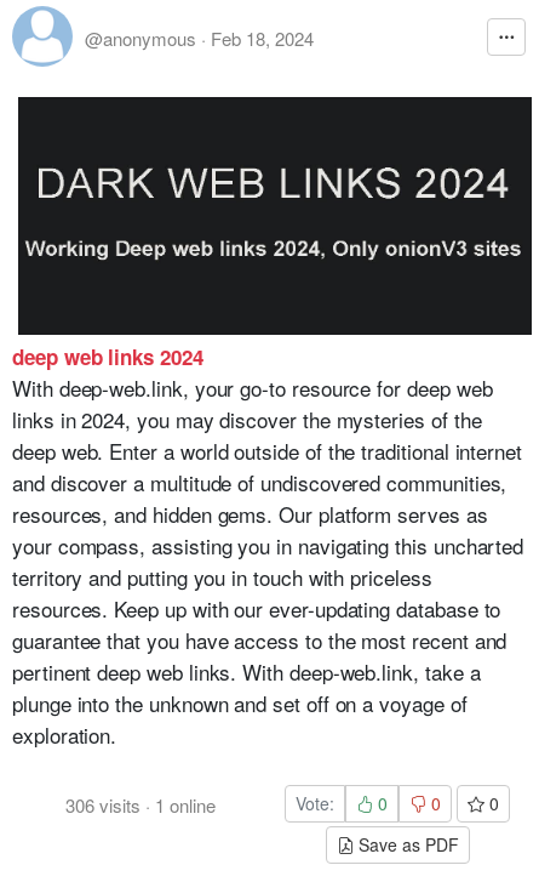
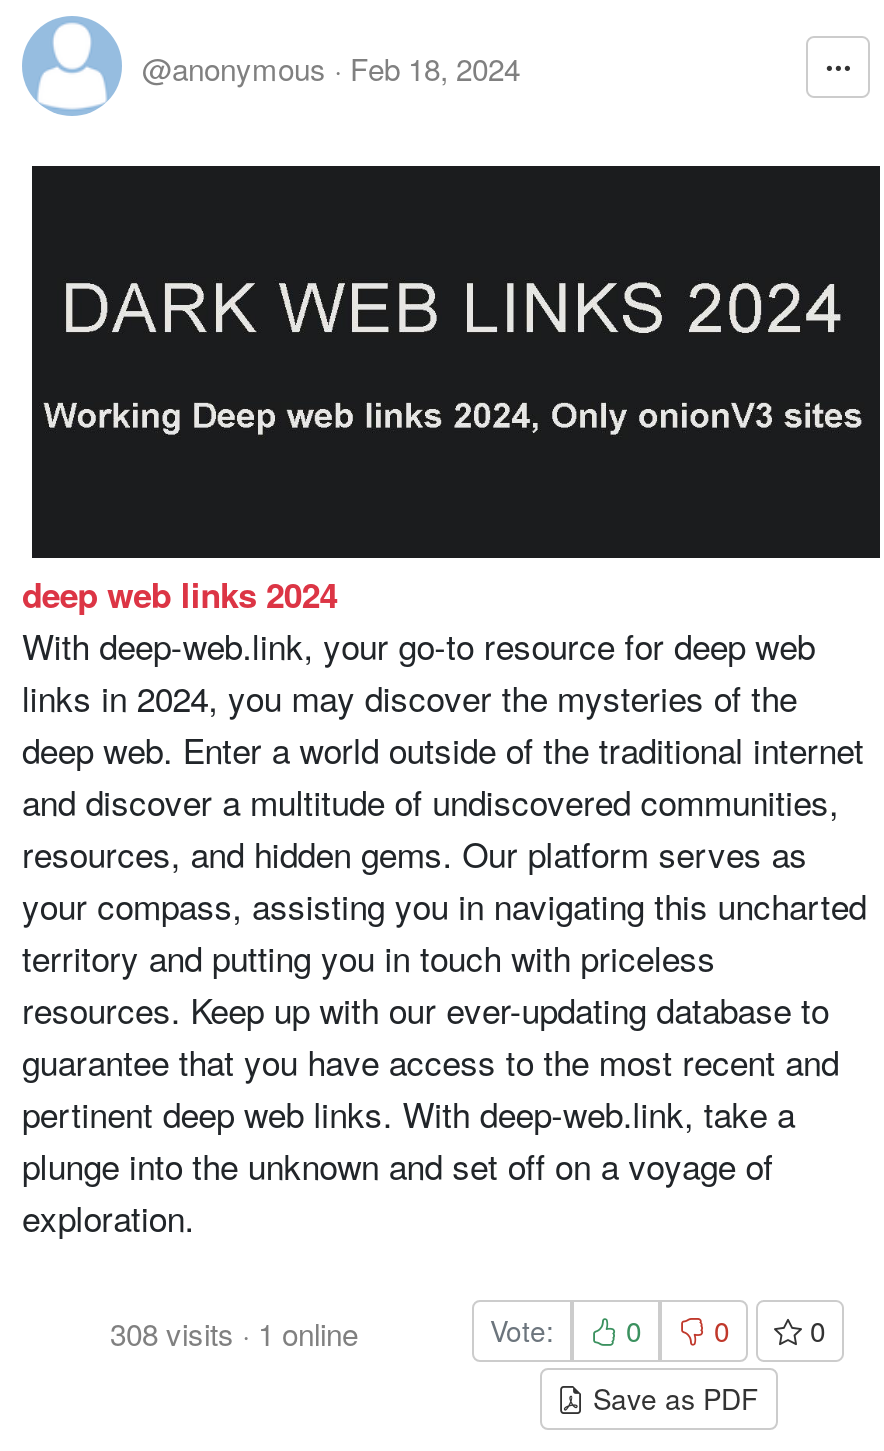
- 306 visits · 1 online
+ 308 visits · 1 online
